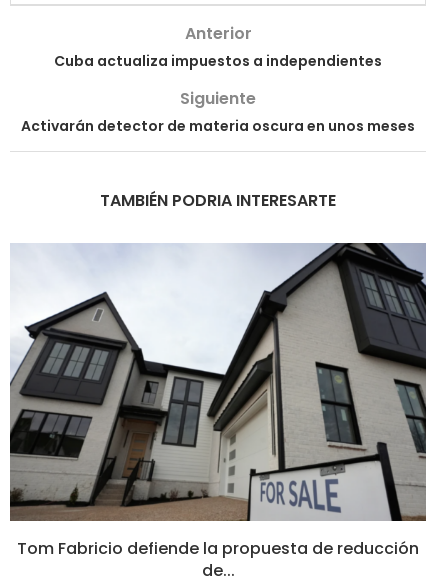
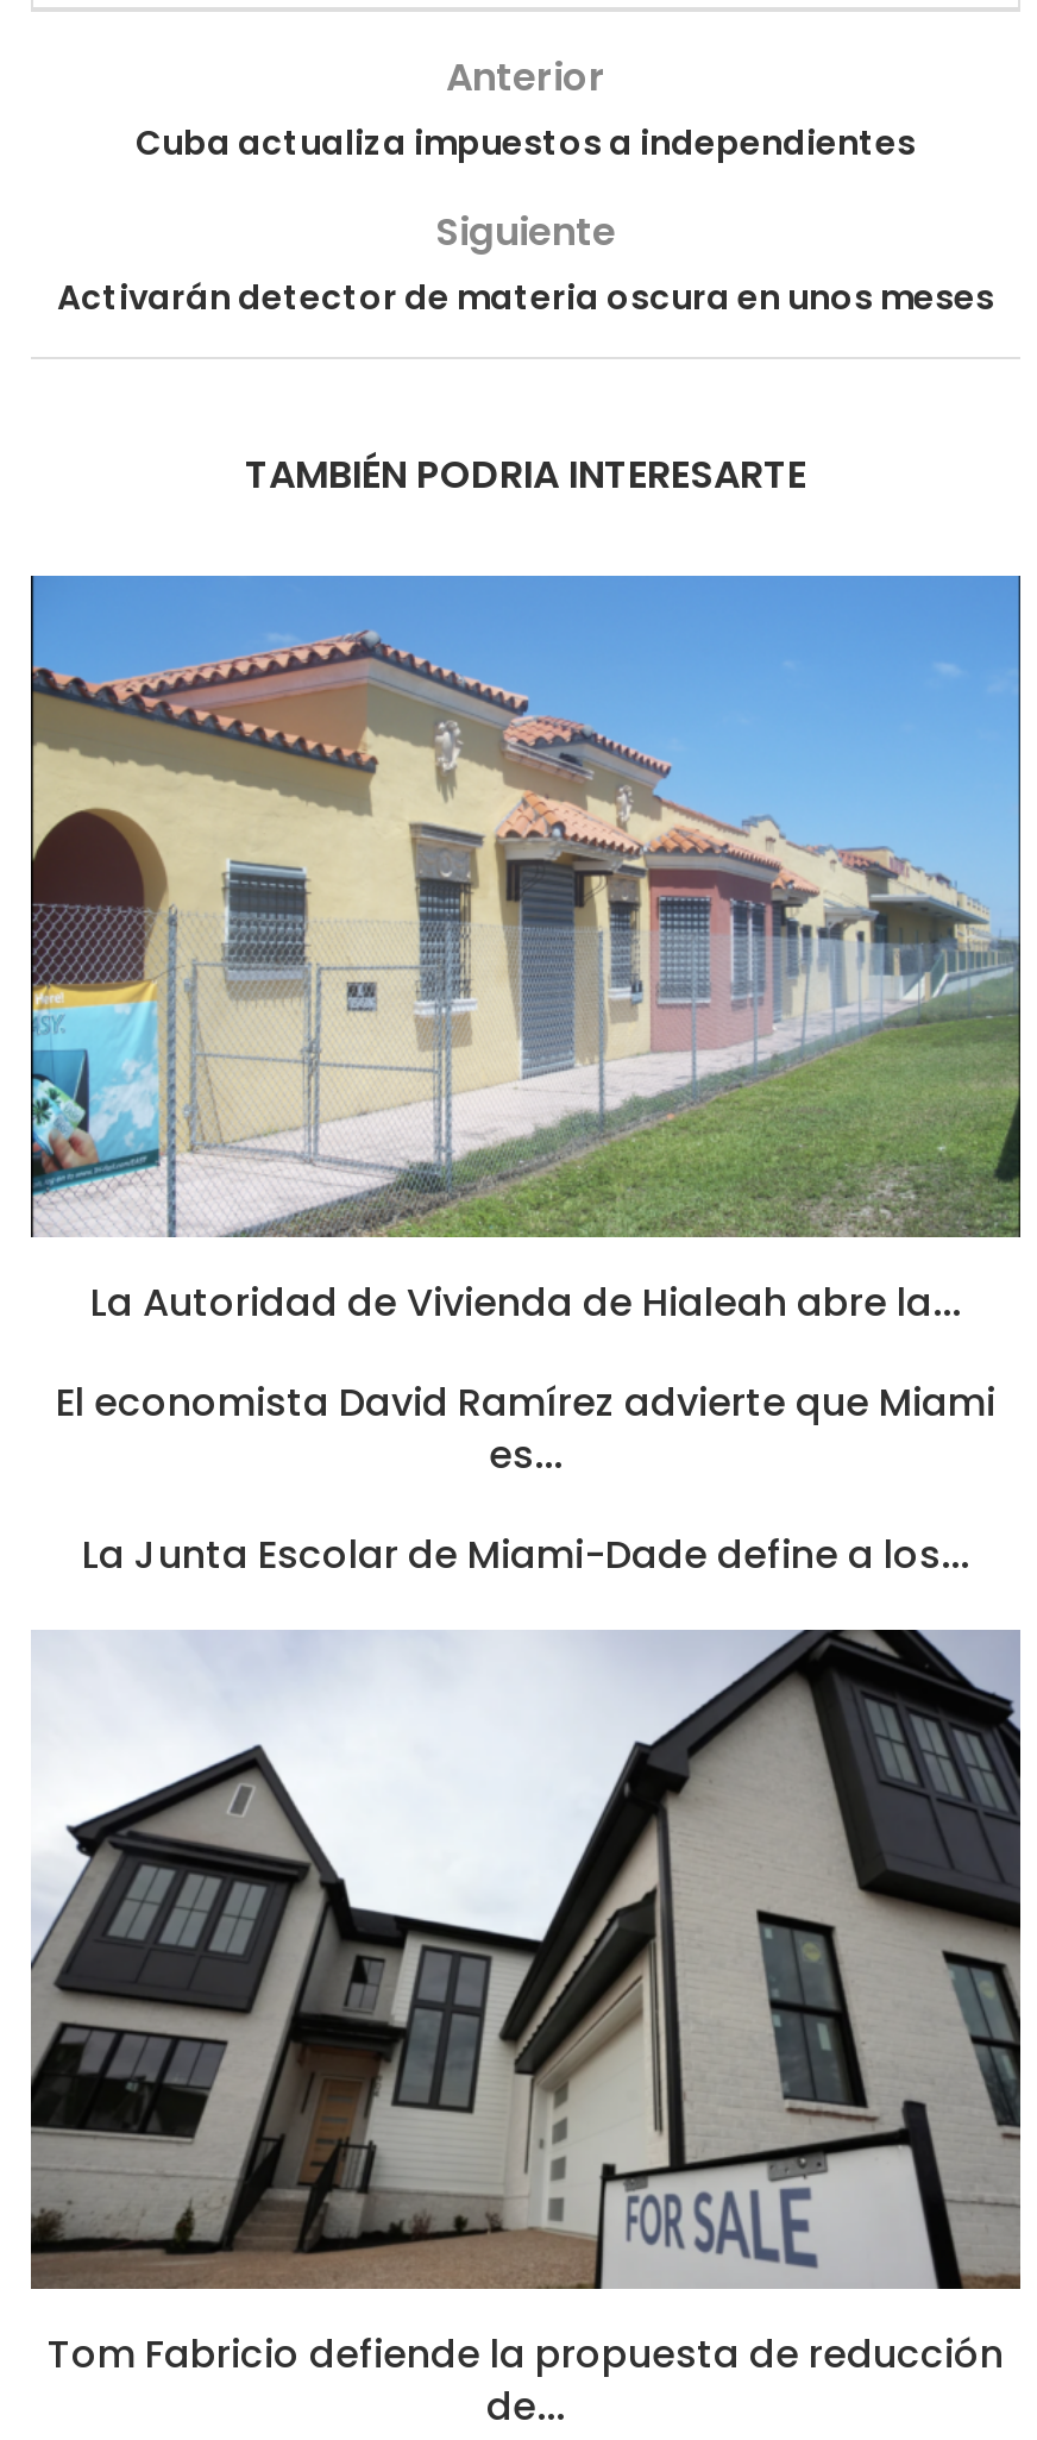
+ [image]
+ La Autoridad de Vivienda de Hialeah abre la...
+ El economista David Ramírez advierte que Miami
+ es...
+ La Junta Escolar de Miami-Dade define a los...
